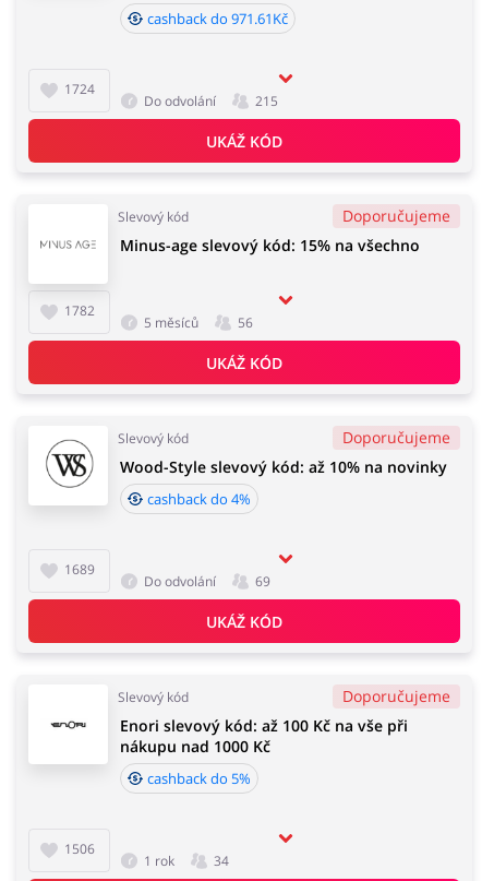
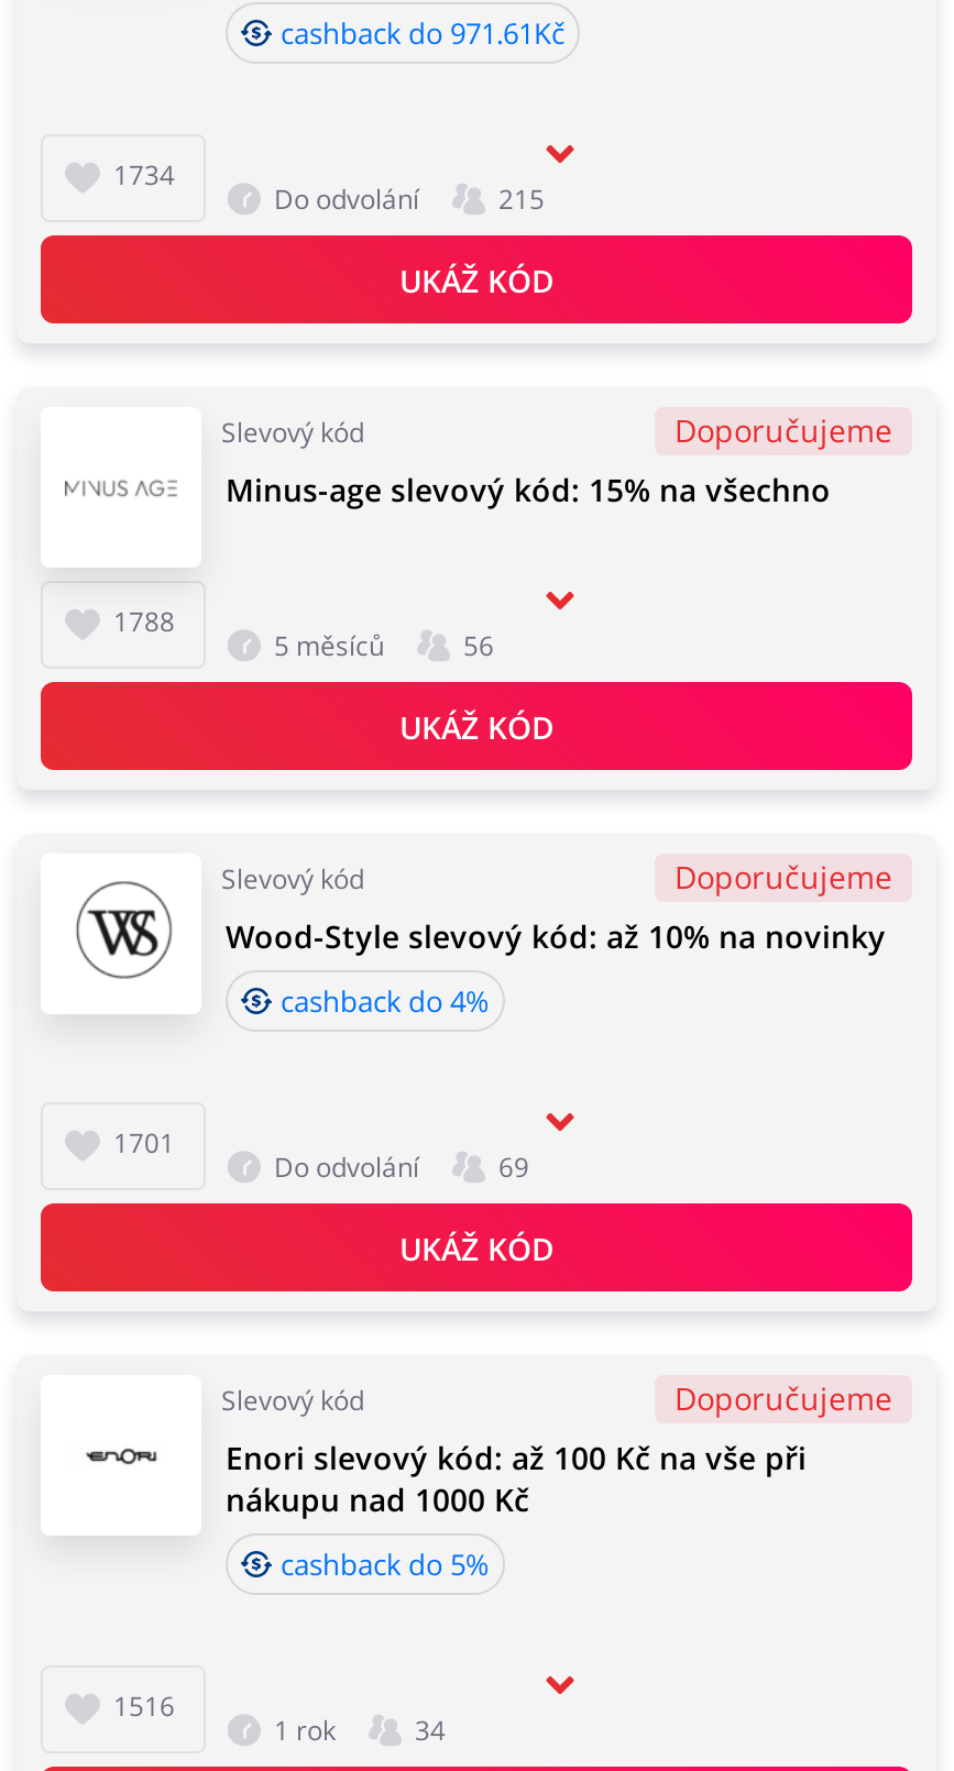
- 1724
+ 1734

- 1782
+ 1788

- 1689
+ 1701

- 1506
+ 1516
